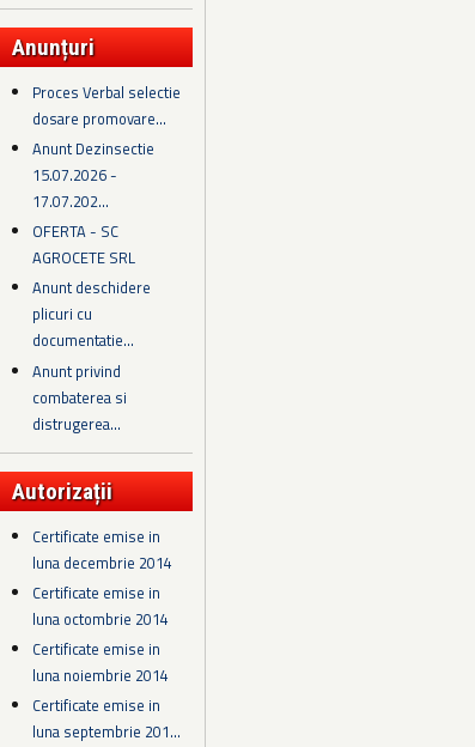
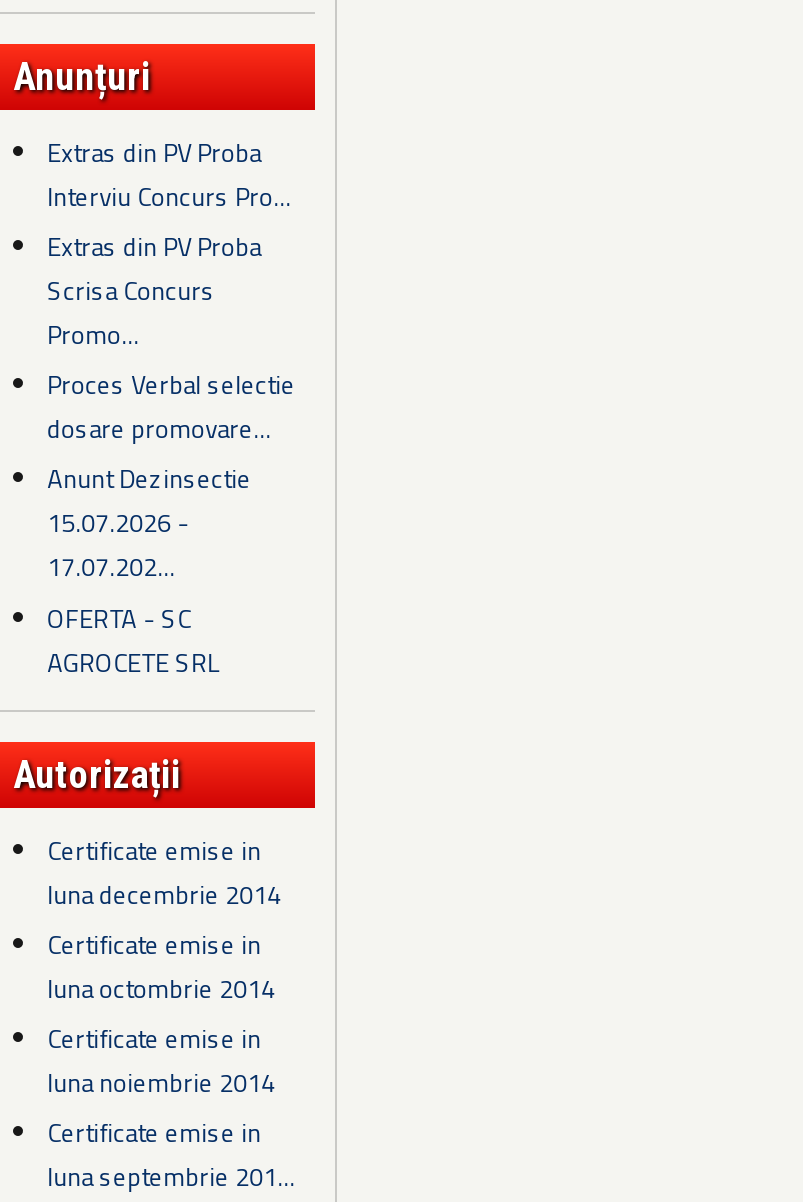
+ Extras din PV Proba
+ Interviu Concurs Pro...
+ Extras din PV Proba
+ Scrisa Concurs
+ Promo...

moved down: Proces Verbal selectie | dosare promovare... | Anunt Dezinsectie | 15.07.2026 - | 17.07.202... | OFERTA - SC | AGROCETE SRL

- Anunt deschidere
- plicuri cu
- documentatie...
- Anunt privind
- combaterea si
- distrugerea...
